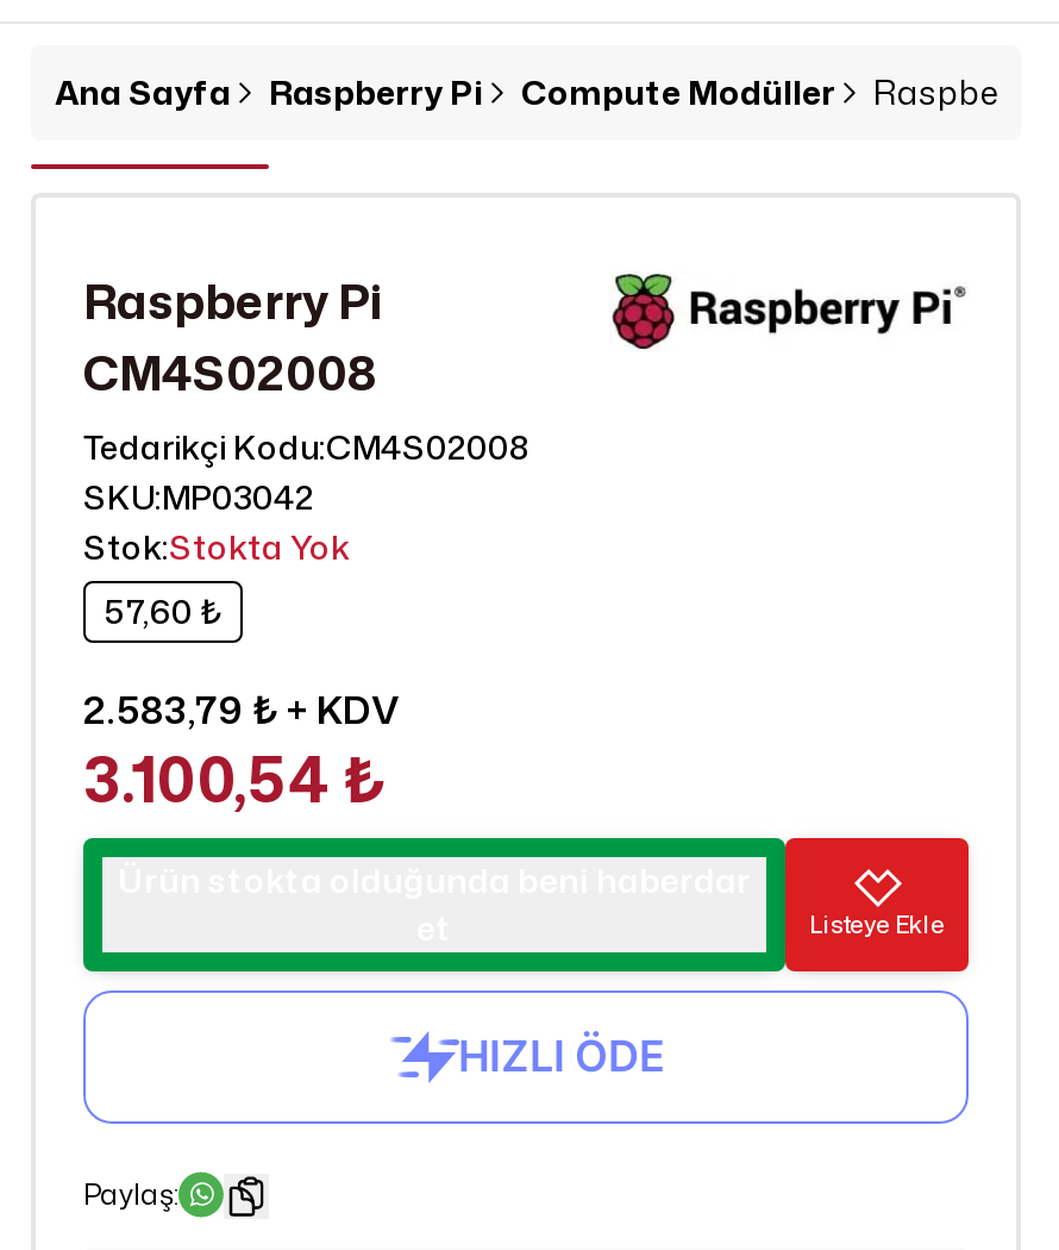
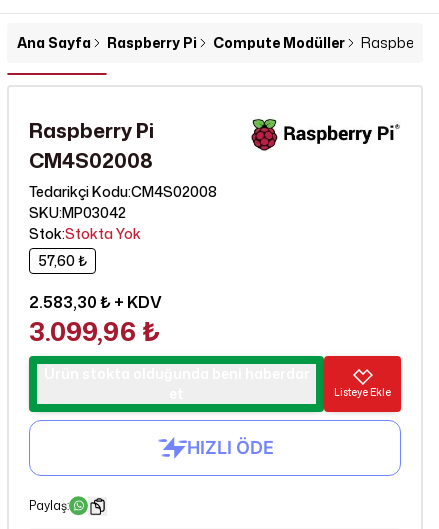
- 2.583,79 ₺ + KDV
+ 2.583,30 ₺ + KDV

- 3.100,54 ₺
+ 3.099,96 ₺
